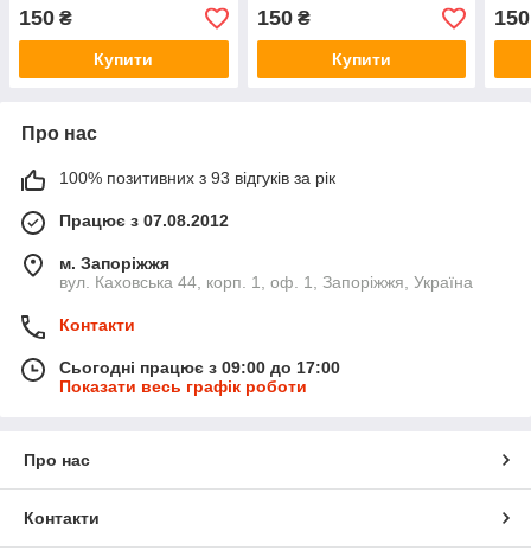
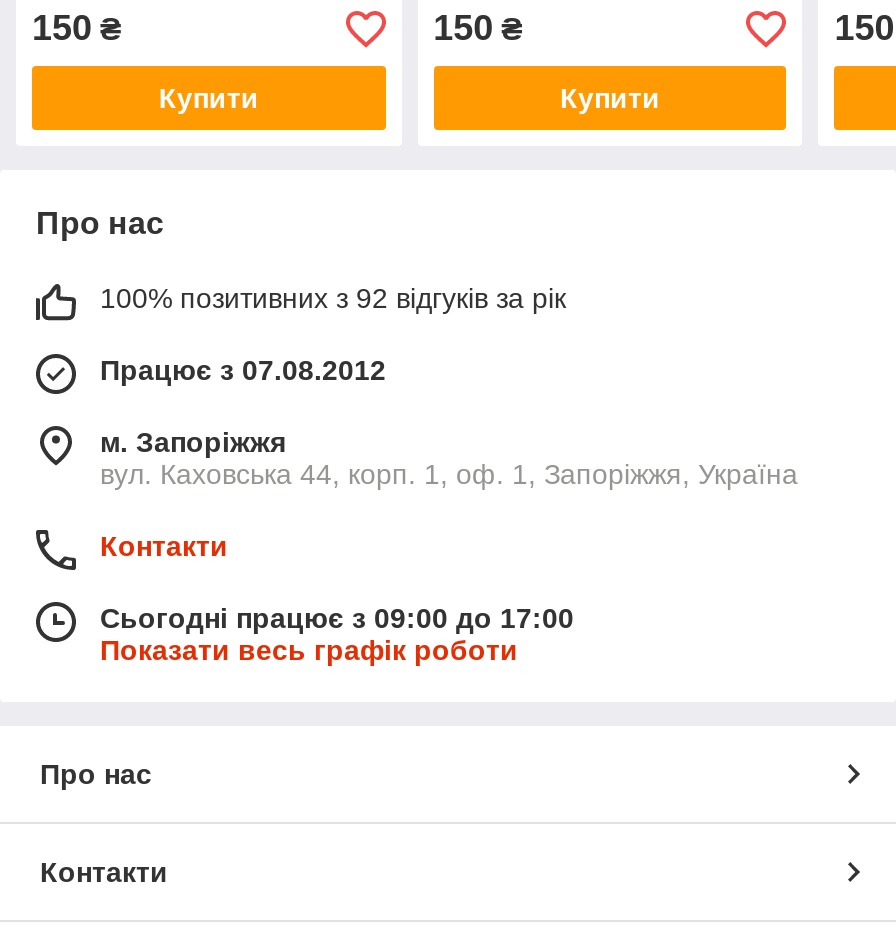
- 100% позитивних з 93 відгуків за рік
+ 100% позитивних з 92 відгуків за рік
